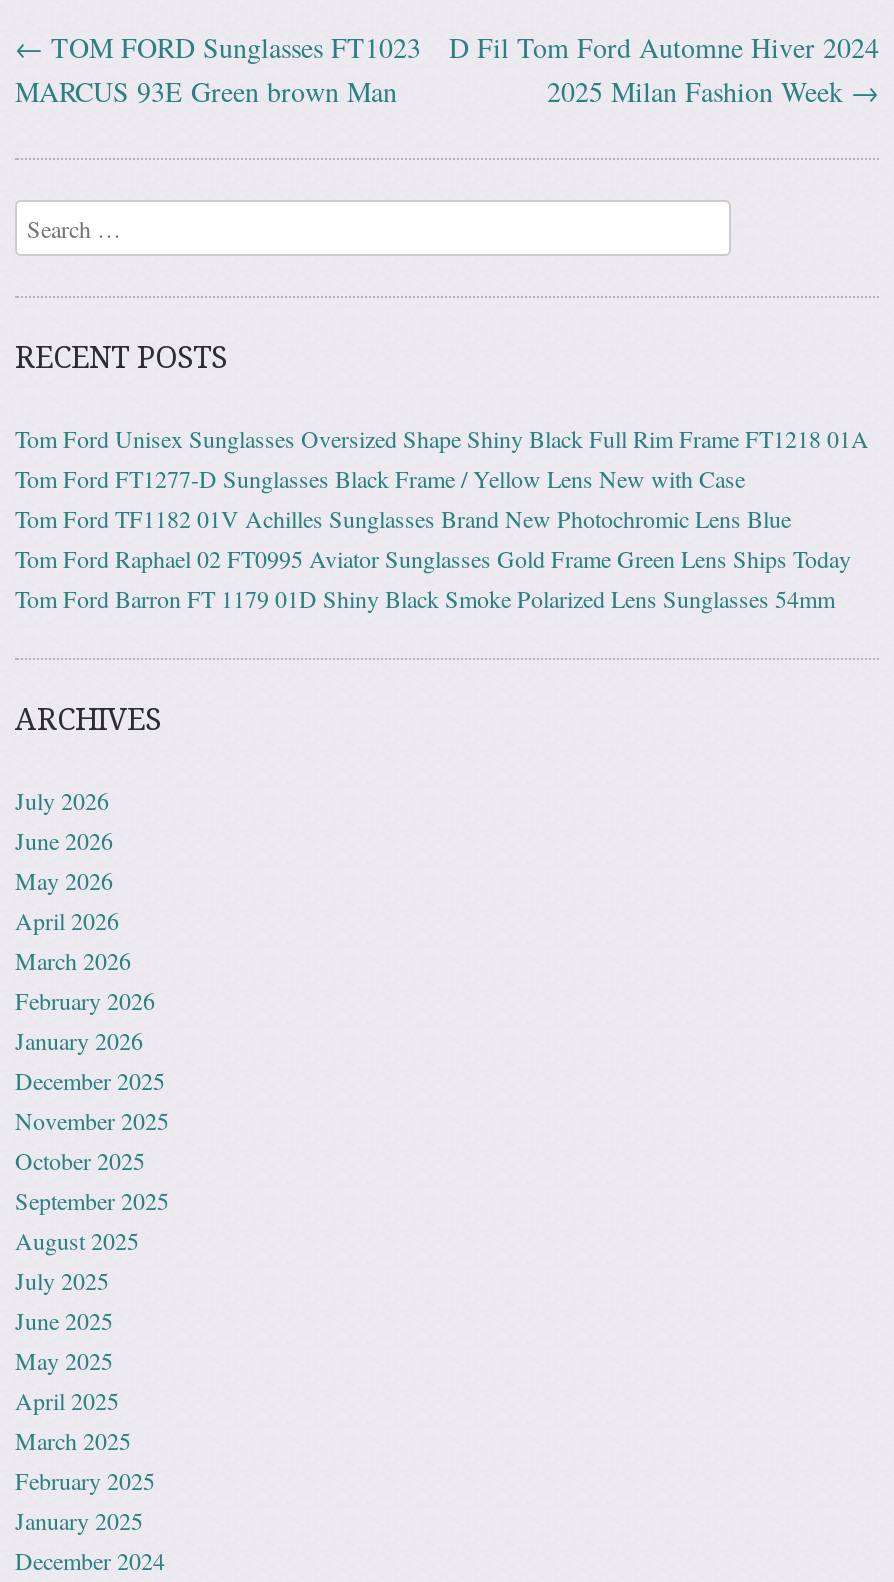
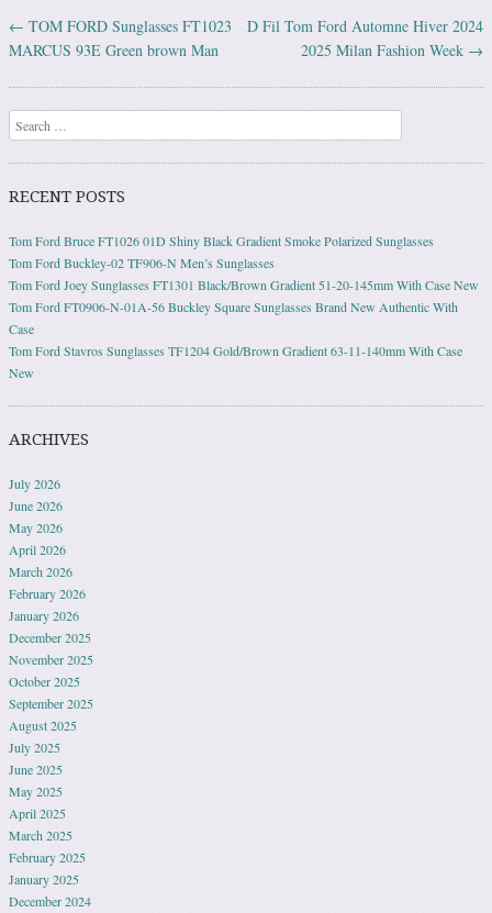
- Tom Ford Unisex Sunglasses Oversized Shape Shiny Black Full Rim Frame FT1218 01A
- Tom Ford FT1277-D Sunglasses Black Frame / Yellow Lens New with Case
- Tom Ford TF1182 01V Achilles Sunglasses Brand New Photochromic Lens Blue
- Tom Ford Raphael 02 FT0995 Aviator Sunglasses Gold Frame Green Lens Ships Today
- Tom Ford Barron FT 1179 01D Shiny Black Smoke Polarized Lens Sunglasses 54mm
+ Tom Ford Bruce FT1026 01D Shiny Black Gradient Smoke Polarized Sunglasses
+ Tom Ford Buckley-02 TF906-N Men’s Sunglasses
+ Tom Ford Joey Sunglasses FT1301 Black/Brown Gradient 51-20-145mm With Case New
+ Tom Ford FT0906-N-01A-56 Buckley Square Sunglasses Brand New Authentic With
+ Case
+ Tom Ford Stavros Sunglasses TF1204 Gold/Brown Gradient 63-11-140mm With Case
+ New
